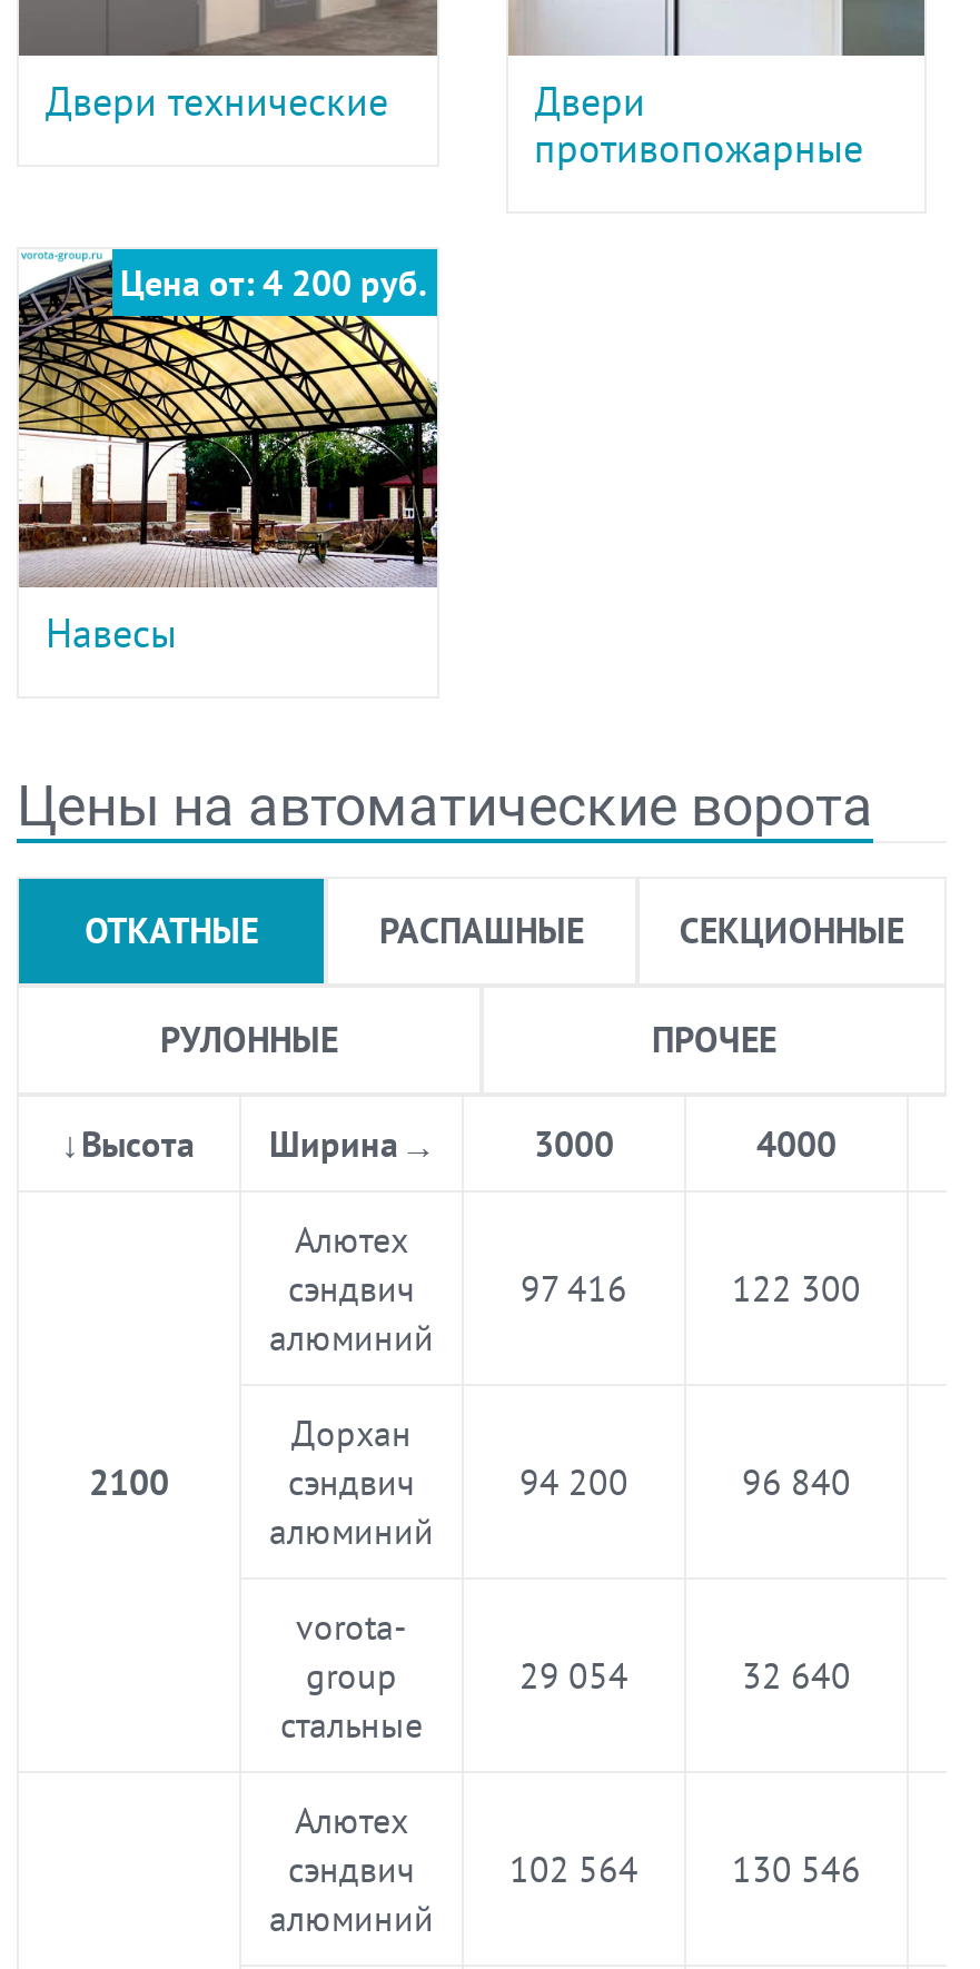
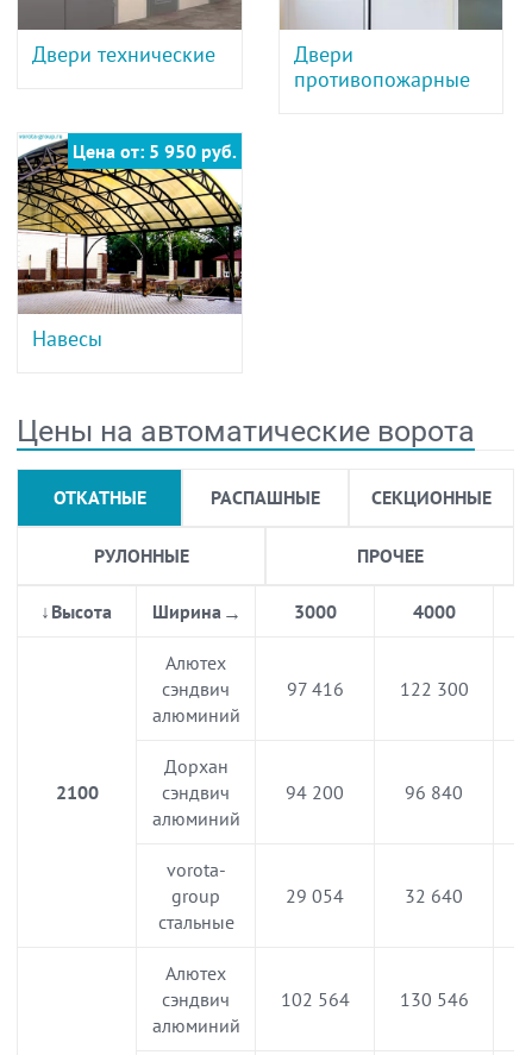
- Цена от: 4 200 руб.
+ Цена от: 5 950 руб.
